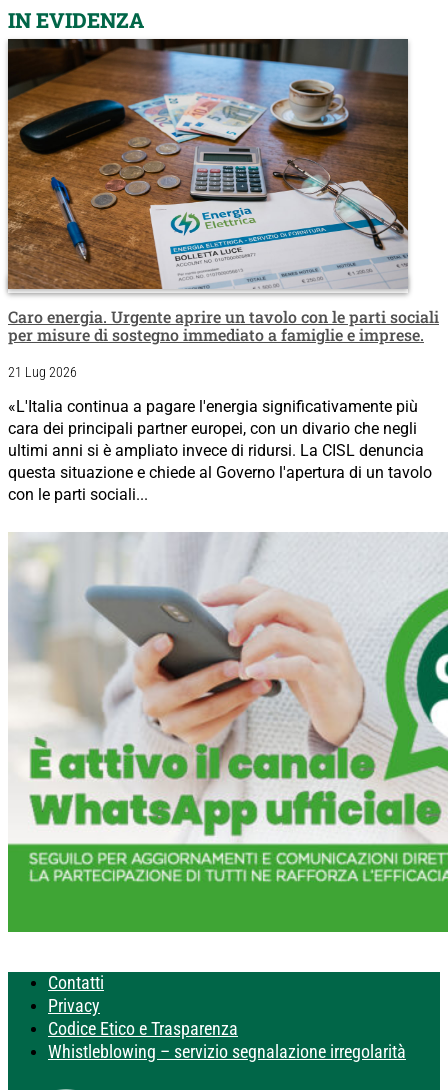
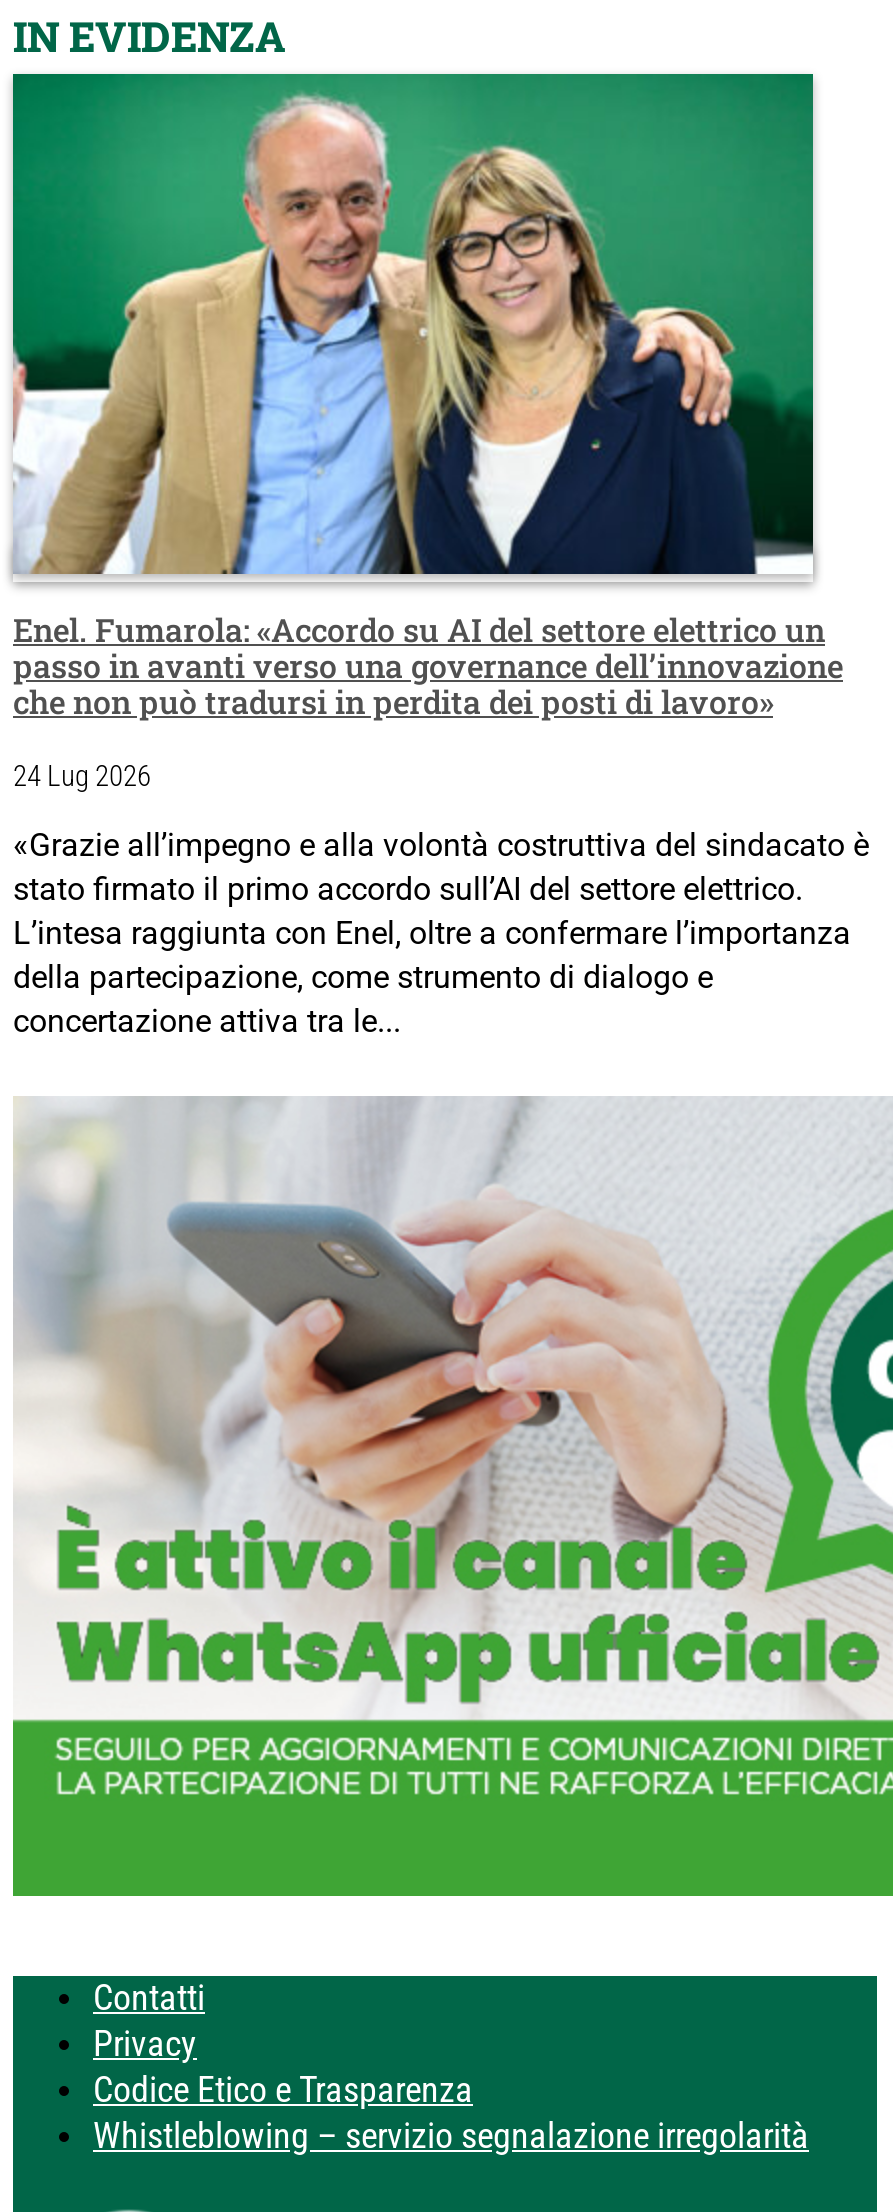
- [image]
- Caro energia. Urgente aprire un tavolo con le parti sociali
- per misure di sostegno immediato a famiglie e imprese.
+ [image]
+ Enel. Fumarola: «Accordo su AI del settore elettrico un
+ passo in avanti verso una governance dell’innovazione
+ che non può tradursi in perdita dei posti di lavoro»

- 21 Lug 2026
+ 24 Lug 2026

- «L'Italia continua a pagare l'energia significativamente più
- cara dei principali partner europei, con un divario che negli
- ultimi anni si è ampliato invece di ridursi. La CISL denuncia
- questa situazione e chiede al Governo l'apertura di un tavolo
- con le parti sociali...
+ «Grazie all’impegno e alla volontà costruttiva del sindacato è
+ stato firmato il primo accordo sull’AI del settore elettrico.
+ L’intesa raggiunta con Enel, oltre a confermare l’importanza
+ della partecipazione, come strumento di dialogo e
+ concertazione attiva tra le...
